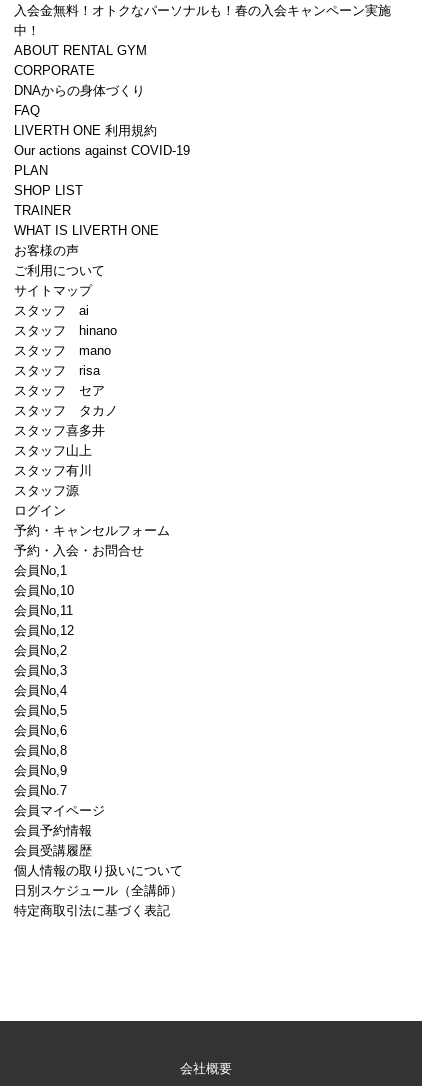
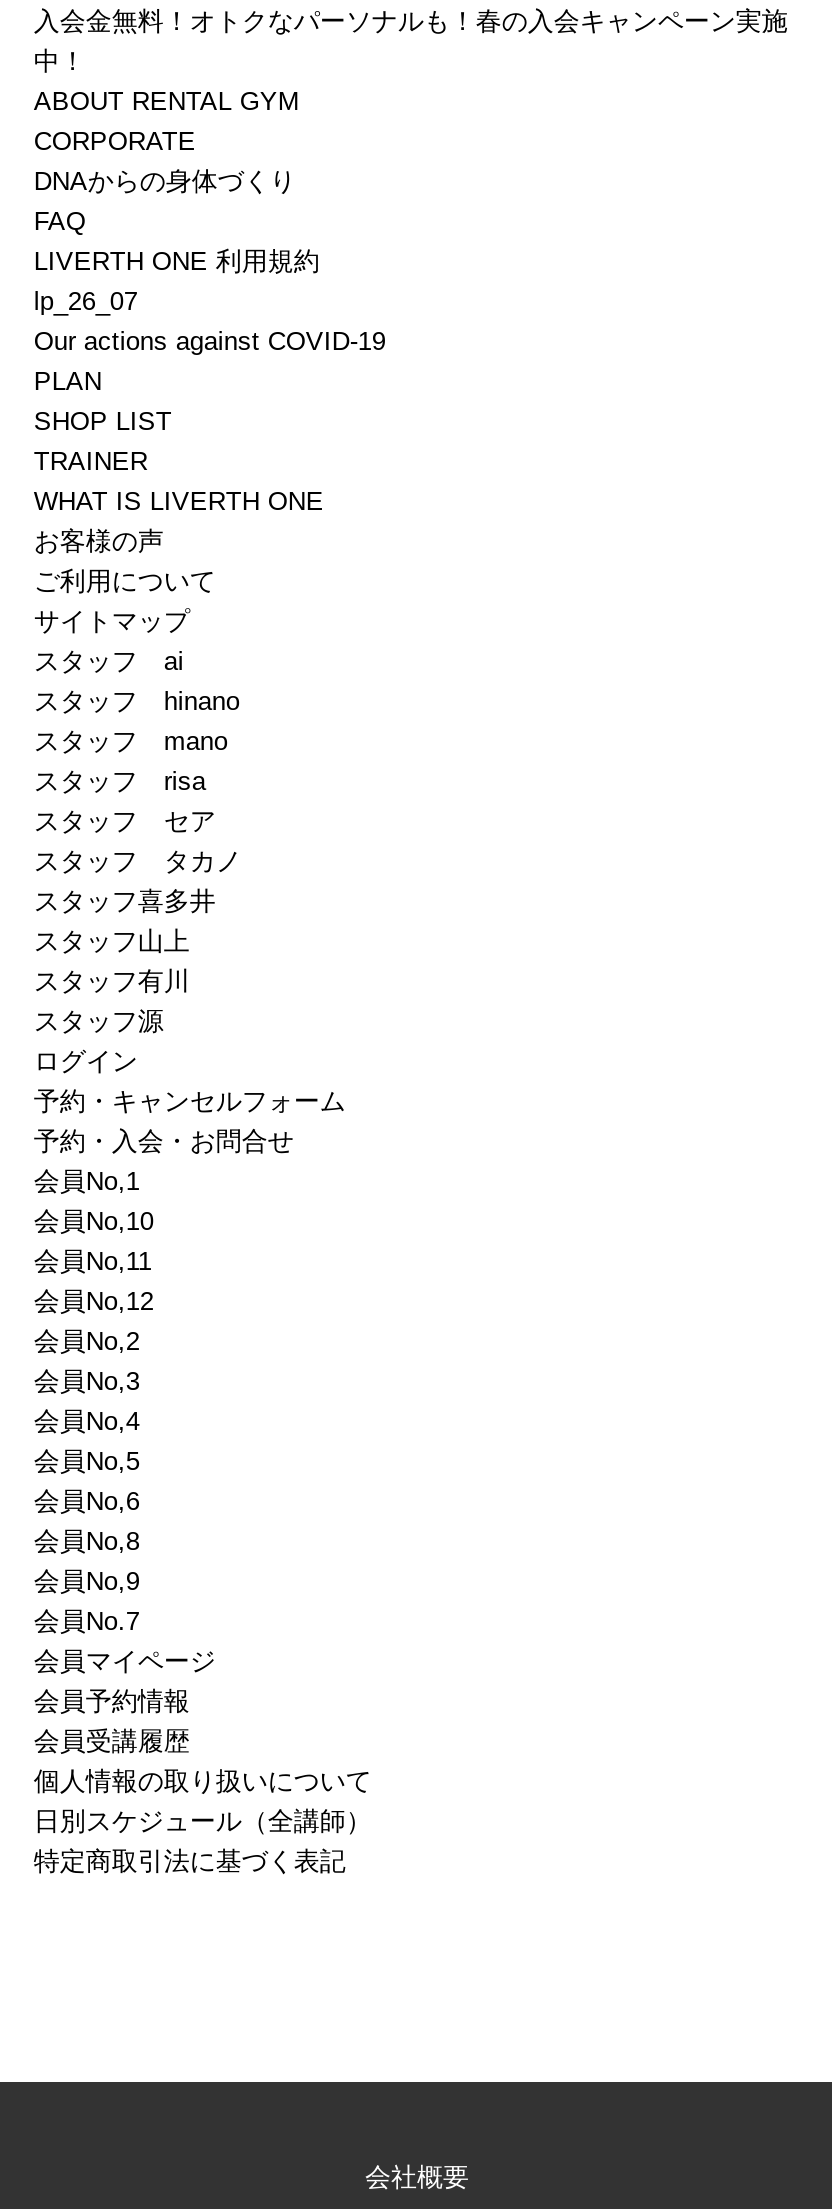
+ lp_26_07
